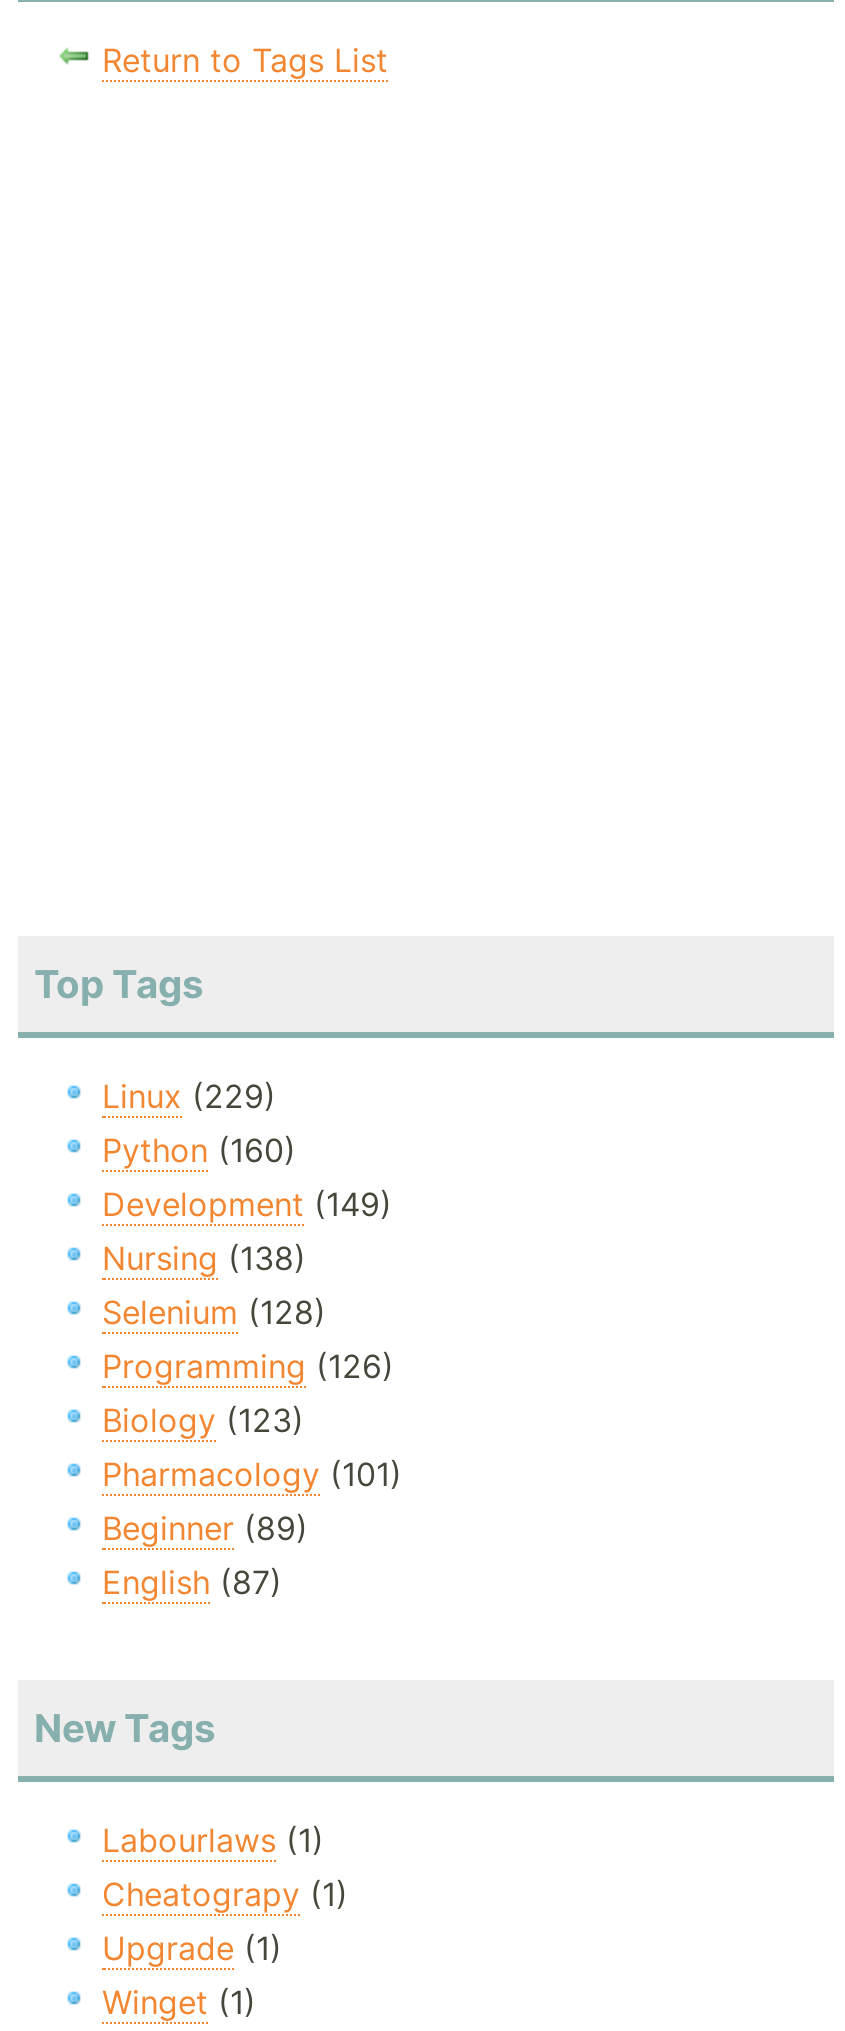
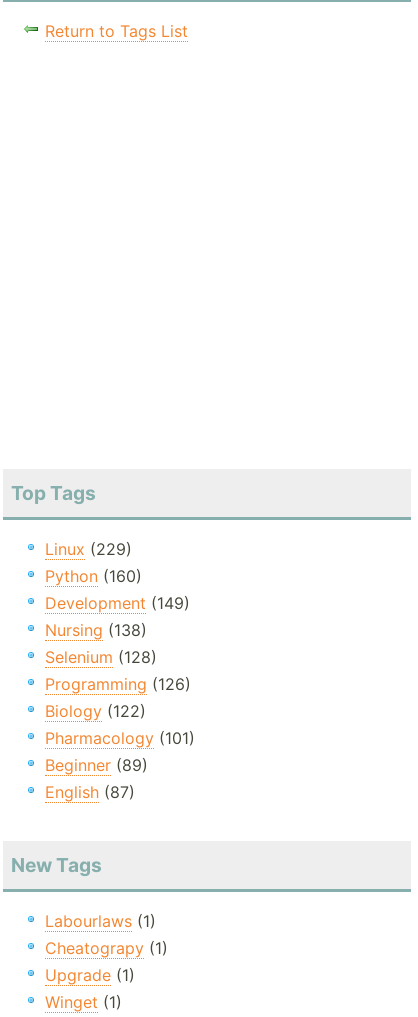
- Biology (123)
+ Biology (122)
